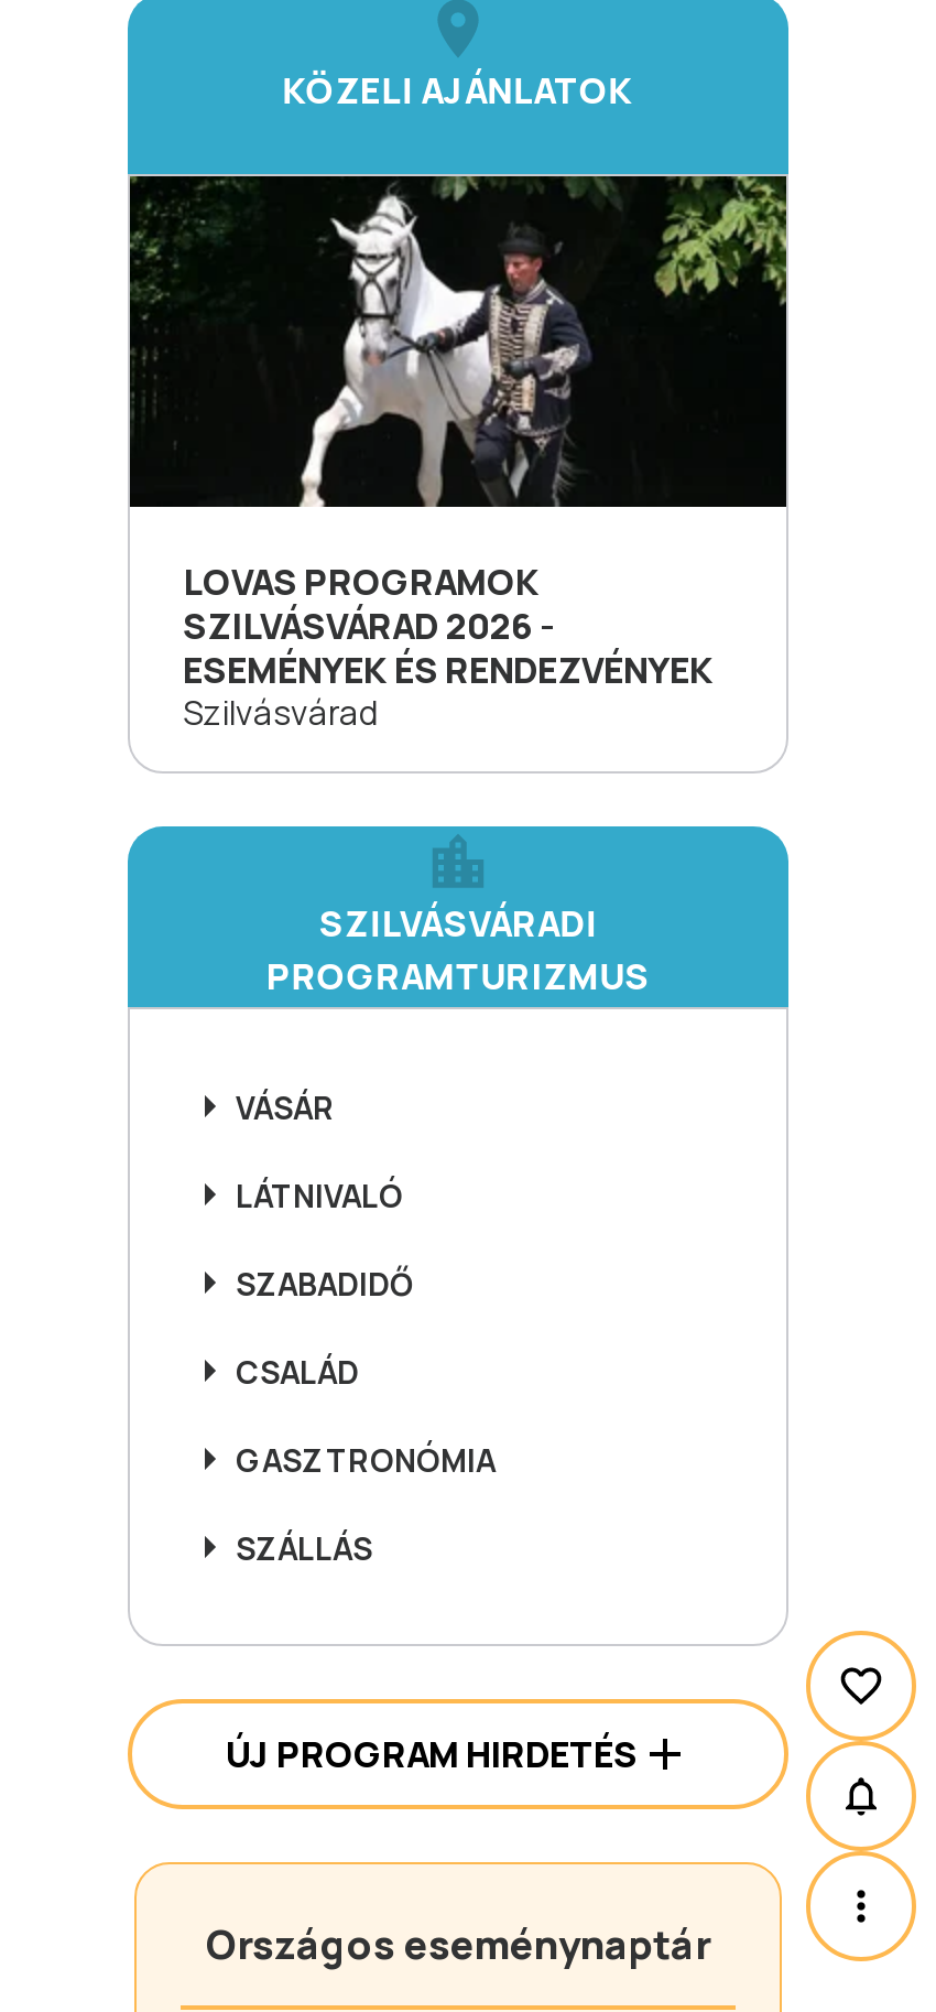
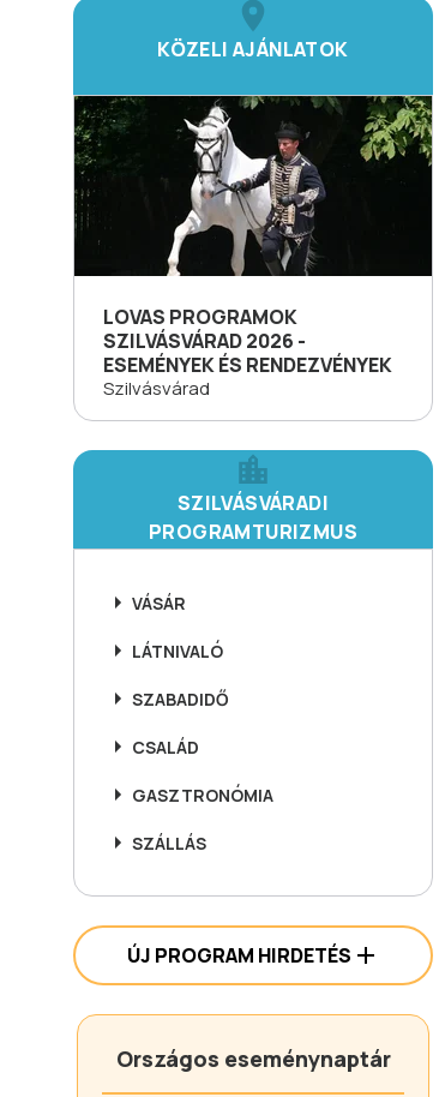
- [image]
